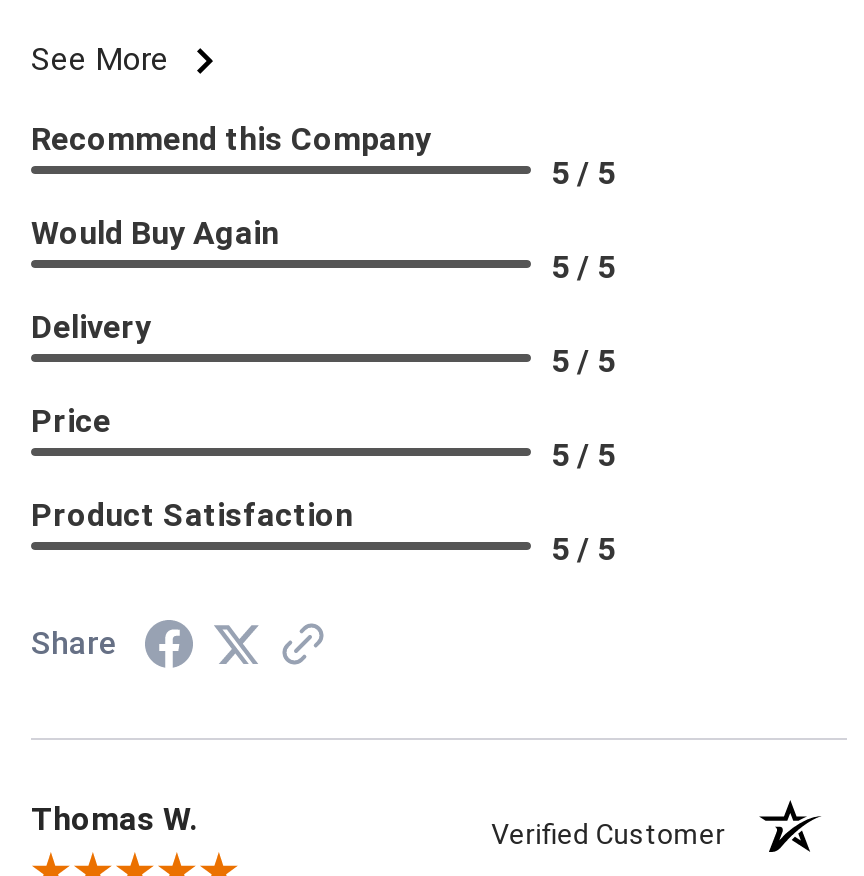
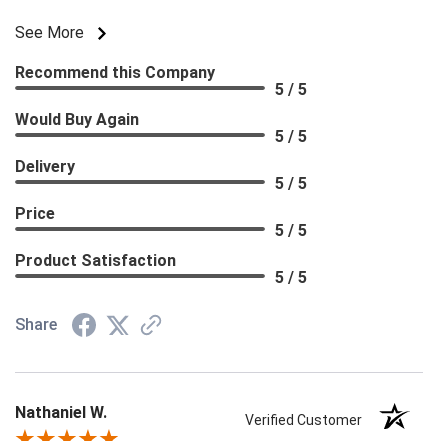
- Thomas W.
+ Nathaniel W.
